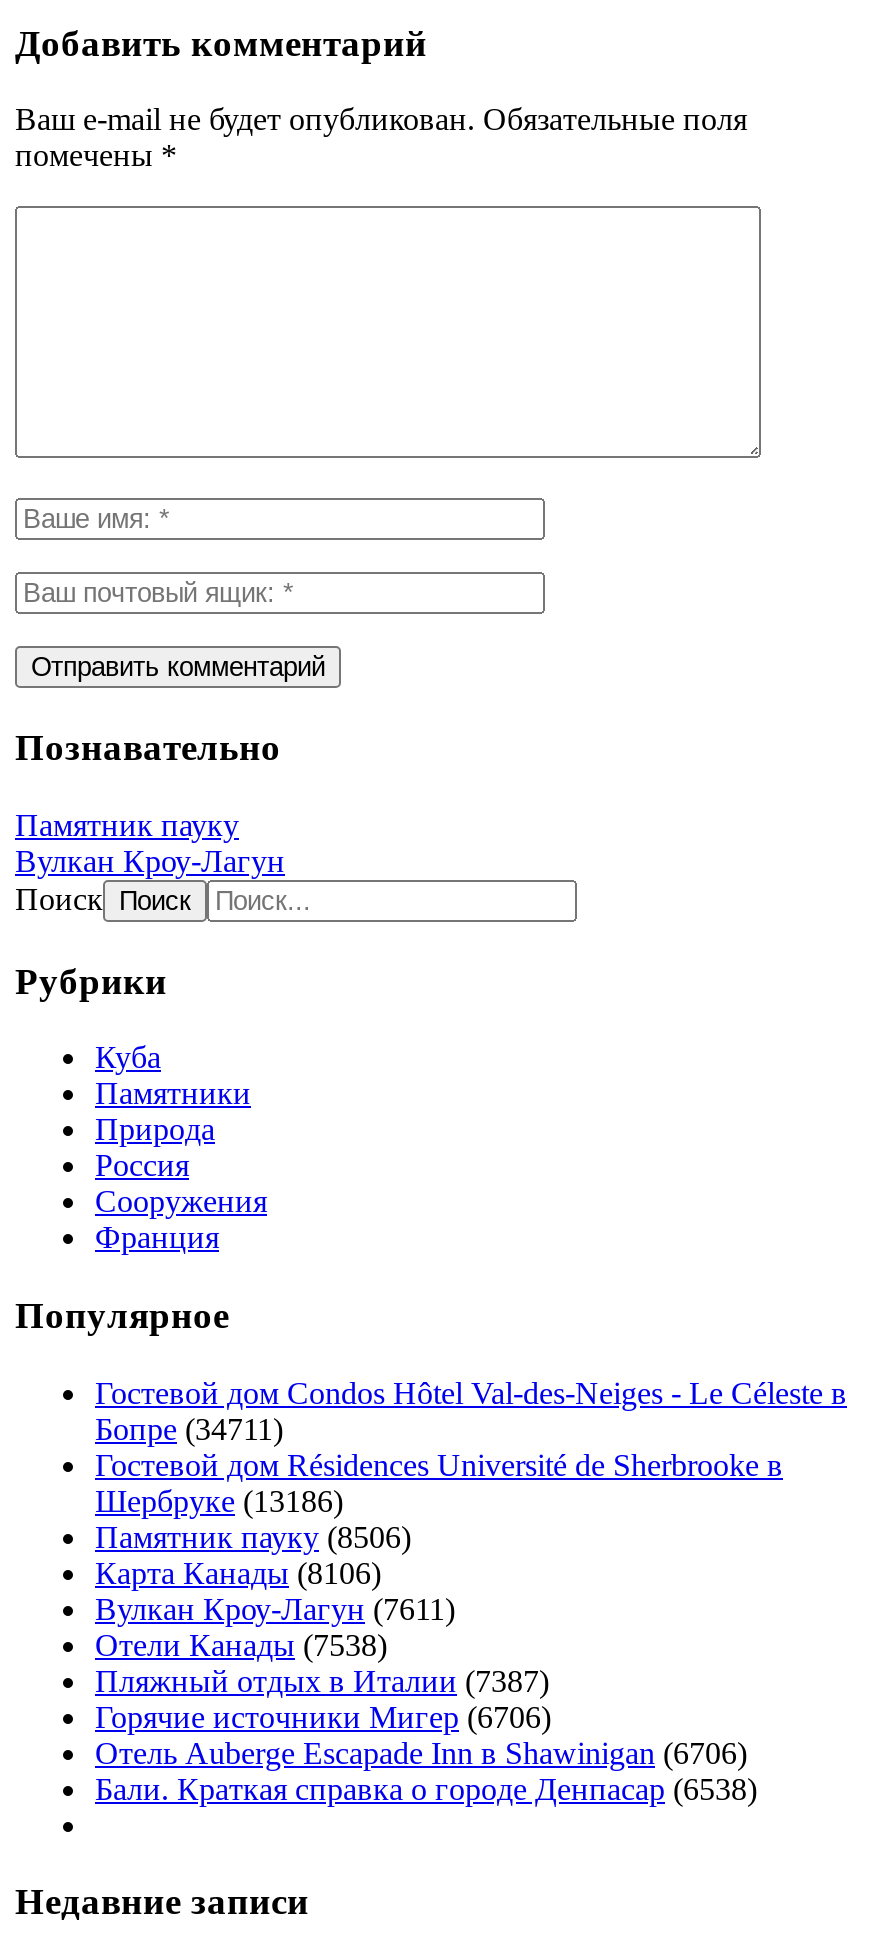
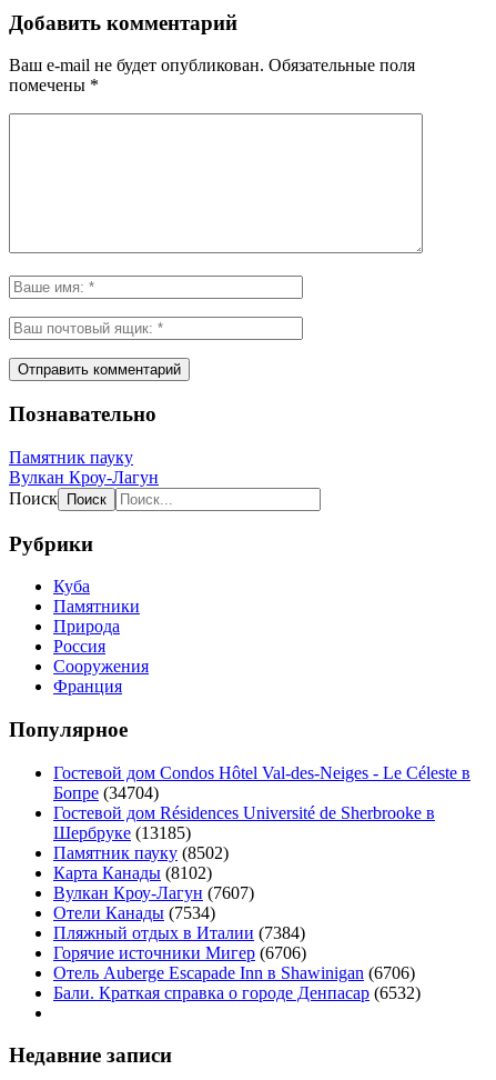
- Бопре (34711)
+ Бопре (34704)

- Шербруке (13186)
+ Шербруке (13185)

- Памятник пауку (8506)
+ Памятник пауку (8502)

- Карта Канады (8106)
+ Карта Канады (8102)

- Вулкан Кроу-Лагун (7611)
+ Вулкан Кроу-Лагун (7607)

- Отели Канады (7538)
+ Отели Канады (7534)

- Пляжный отдых в Италии (7387)
+ Пляжный отдых в Италии (7384)

- Бали. Краткая справка о городе Денпасар (6538)
+ Бали. Краткая справка о городе Денпасар (6532)
